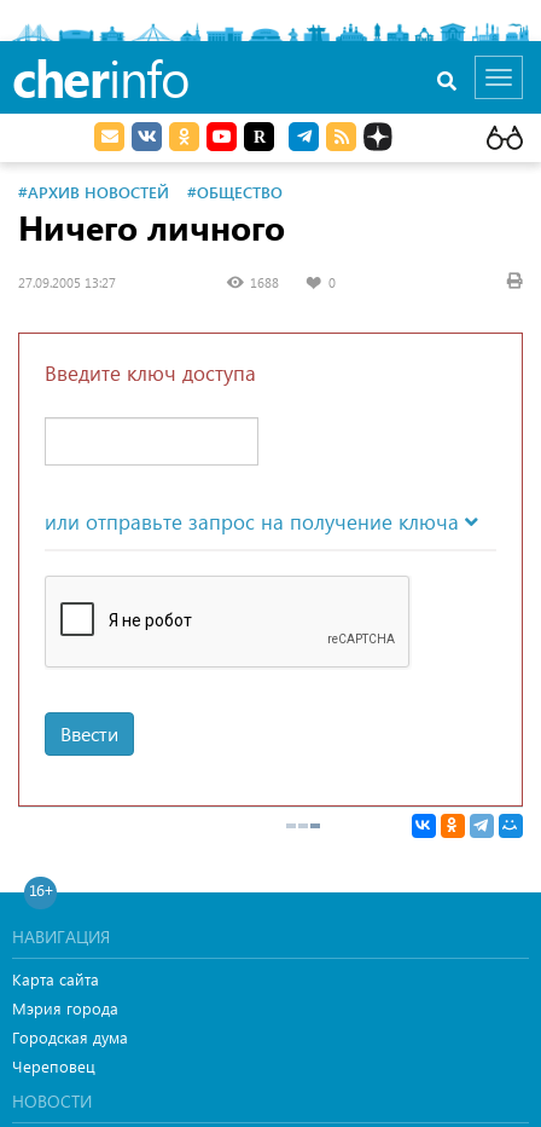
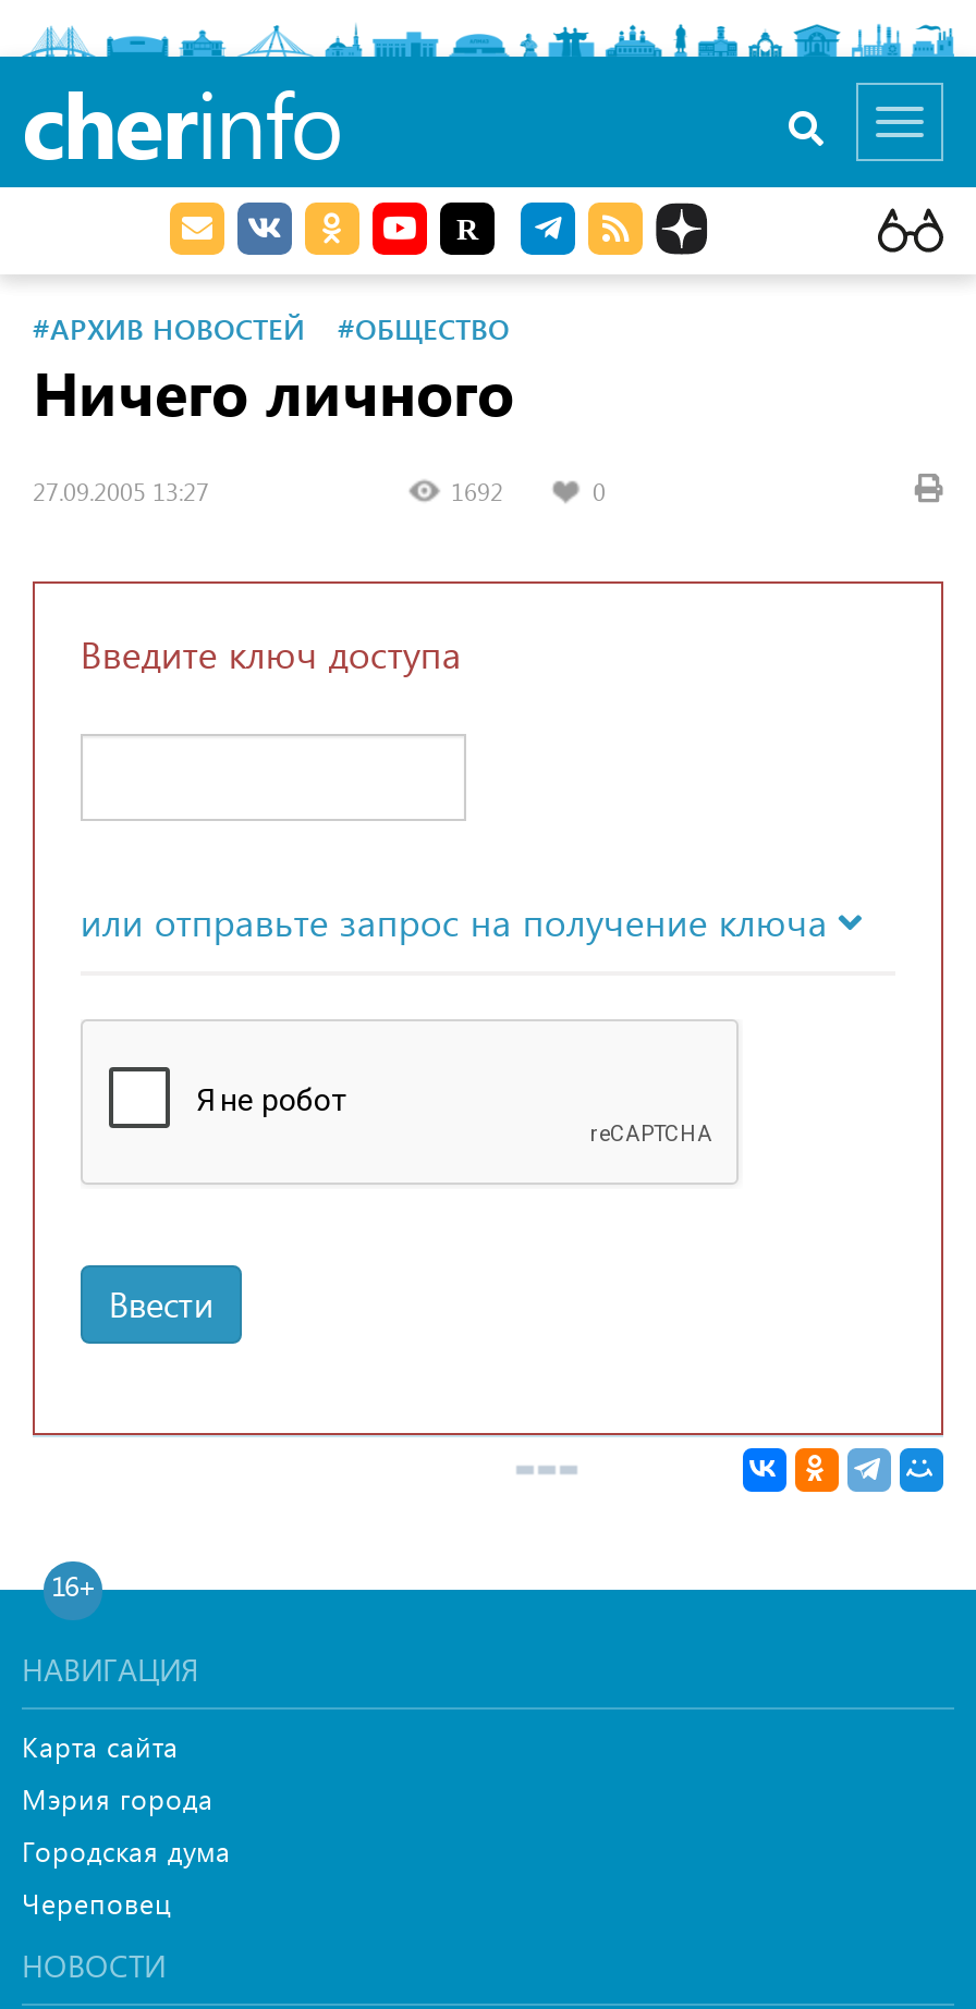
- 1688
+ 1692
